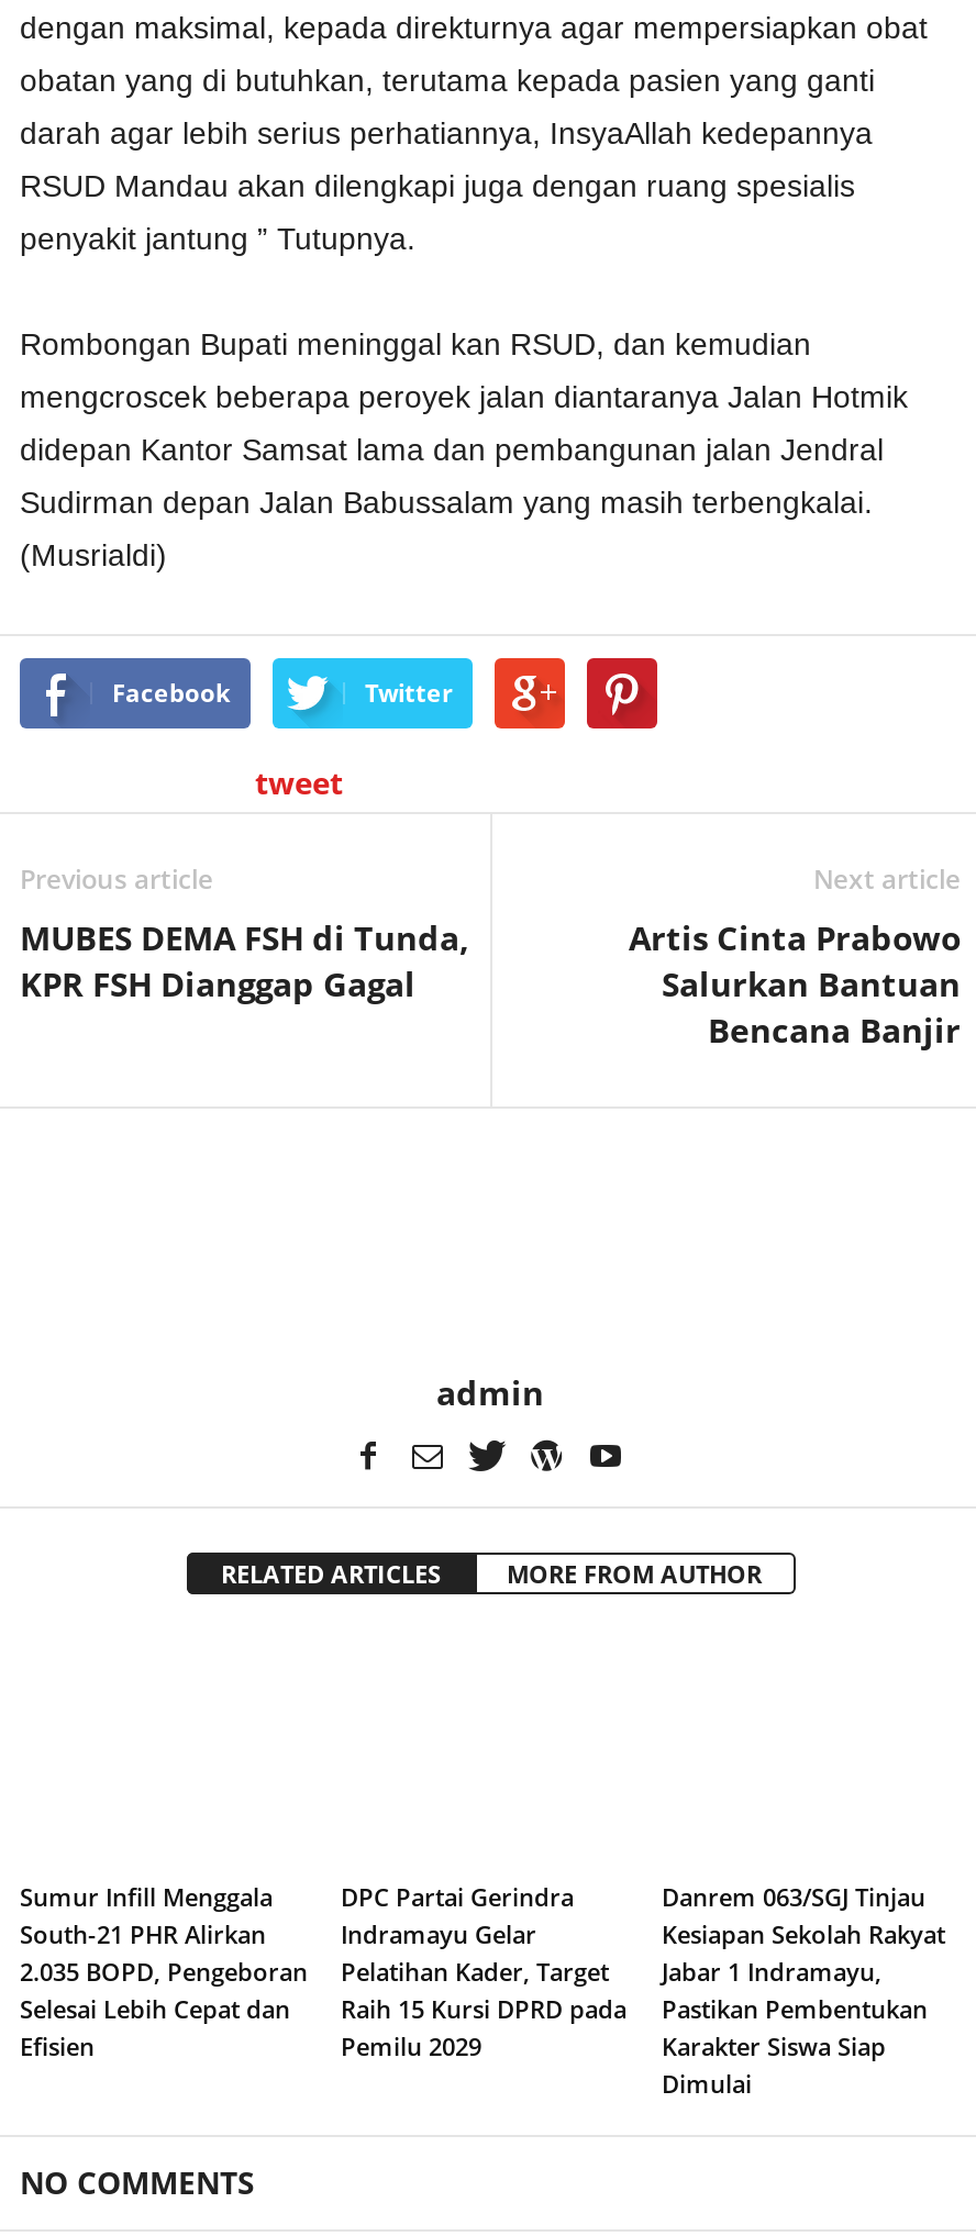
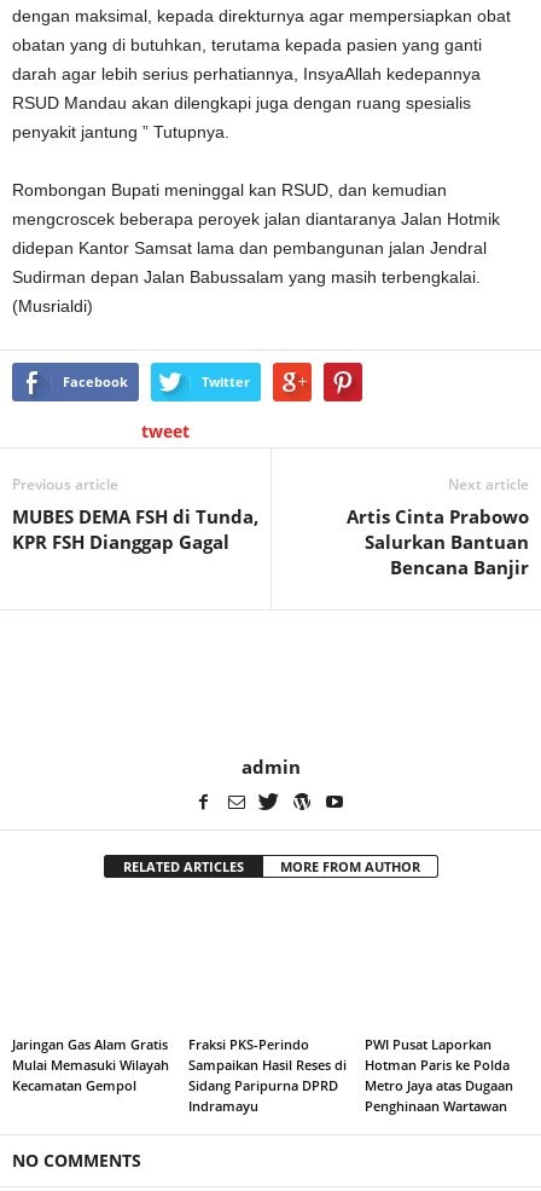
- Sumur Infill Menggala
- South-21 PHR Alirkan
- 2.035 BOPD, Pengeboran
- Selesai Lebih Cepat dan
- Efisien
+ Jaringan Gas Alam Gratis
+ Mulai Memasuki Wilayah
+ Kecamatan Gempol

- DPC Partai Gerindra
- Indramayu Gelar
- Pelatihan Kader, Target
- Raih 15 Kursi DPRD pada
- Pemilu 2029
+ Fraksi PKS-Perindo
+ Sampaikan Hasil Reses di
+ Sidang Paripurna DPRD
+ Indramayu

- Danrem 063/SGJ Tinjau
- Kesiapan Sekolah Rakyat
- Jabar 1 Indramayu,
- Pastikan Pembentukan
- Karakter Siswa Siap
- Dimulai
+ PWI Pusat Laporkan
+ Hotman Paris ke Polda
+ Metro Jaya atas Dugaan
+ Penghinaan Wartawan
